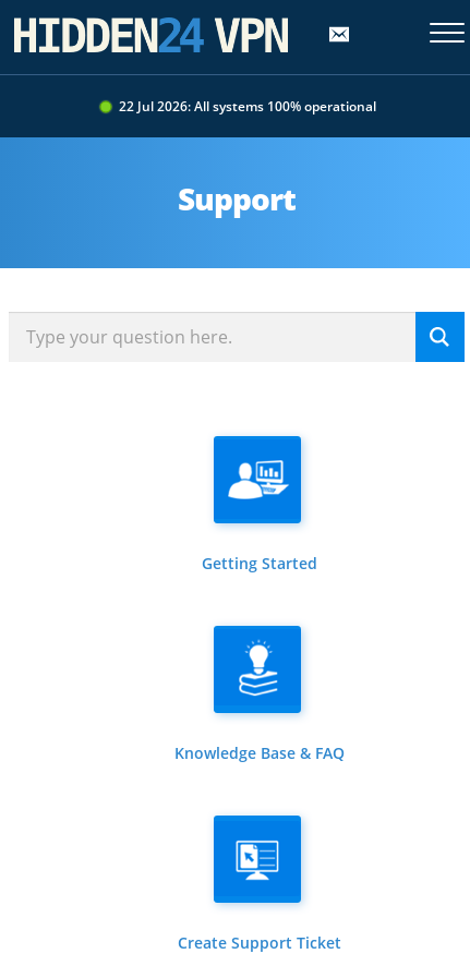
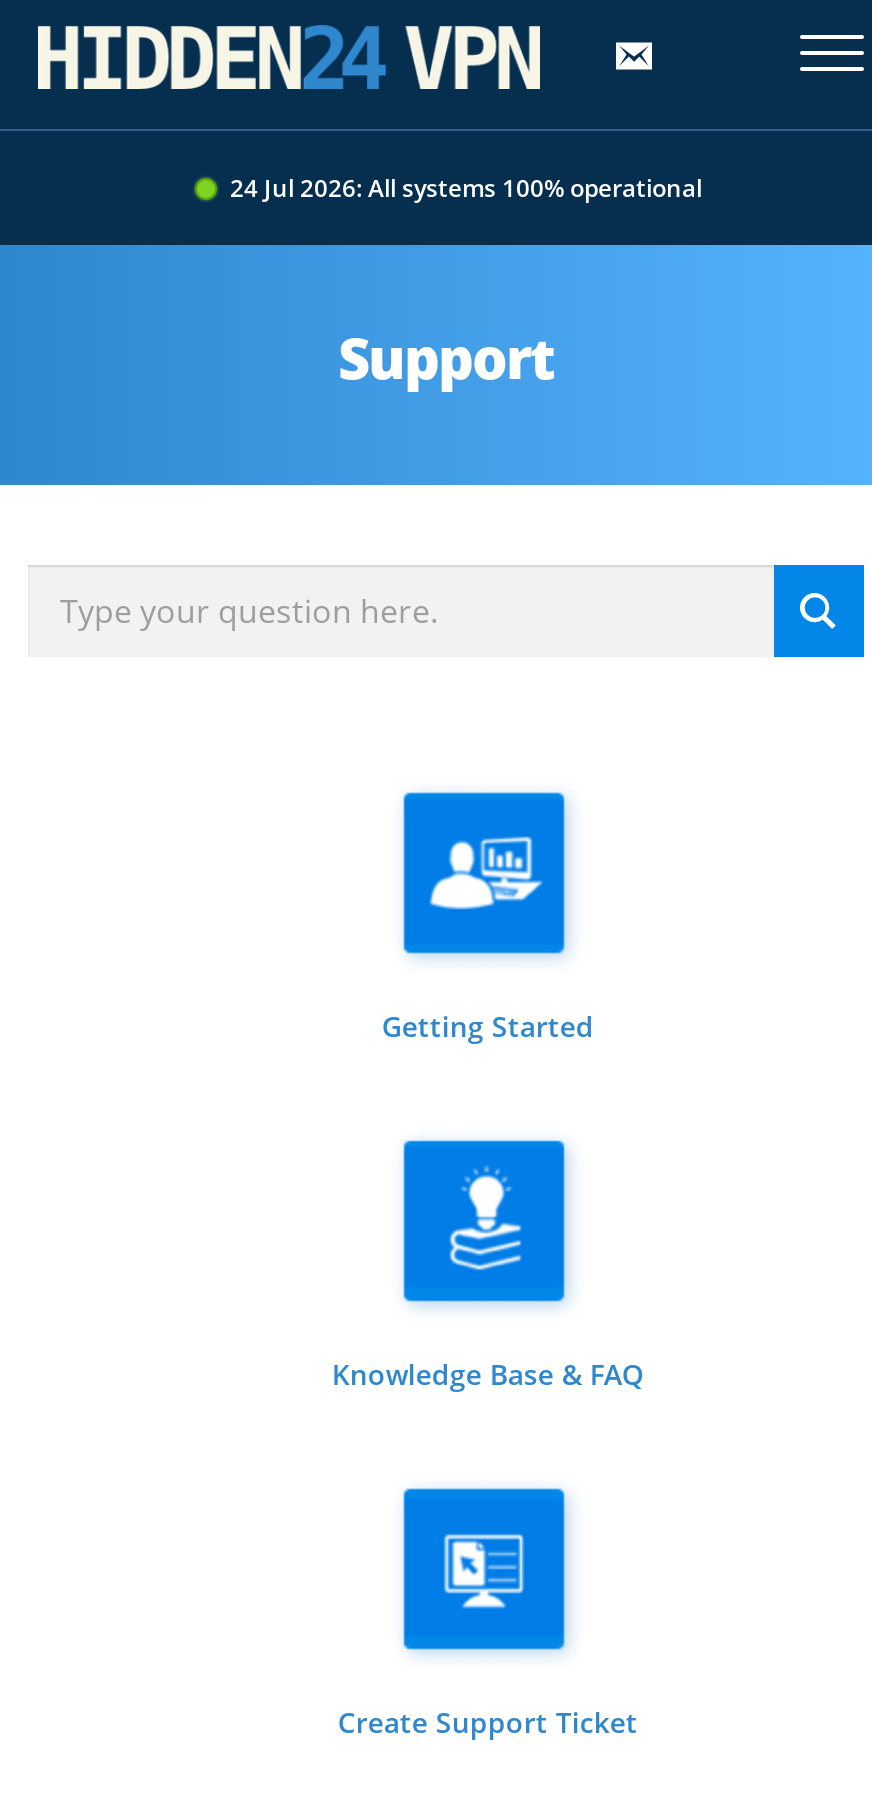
- 22 Jul 2026: All systems 100% operational
+ 24 Jul 2026: All systems 100% operational
